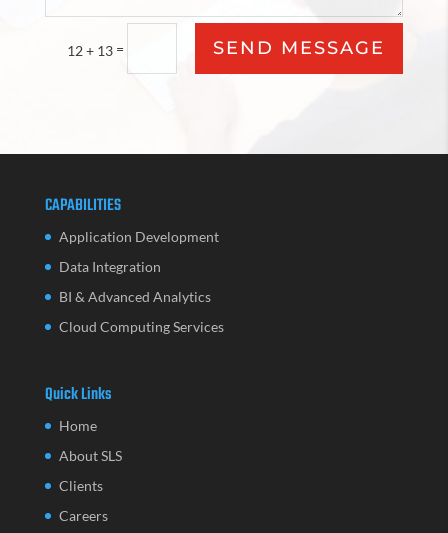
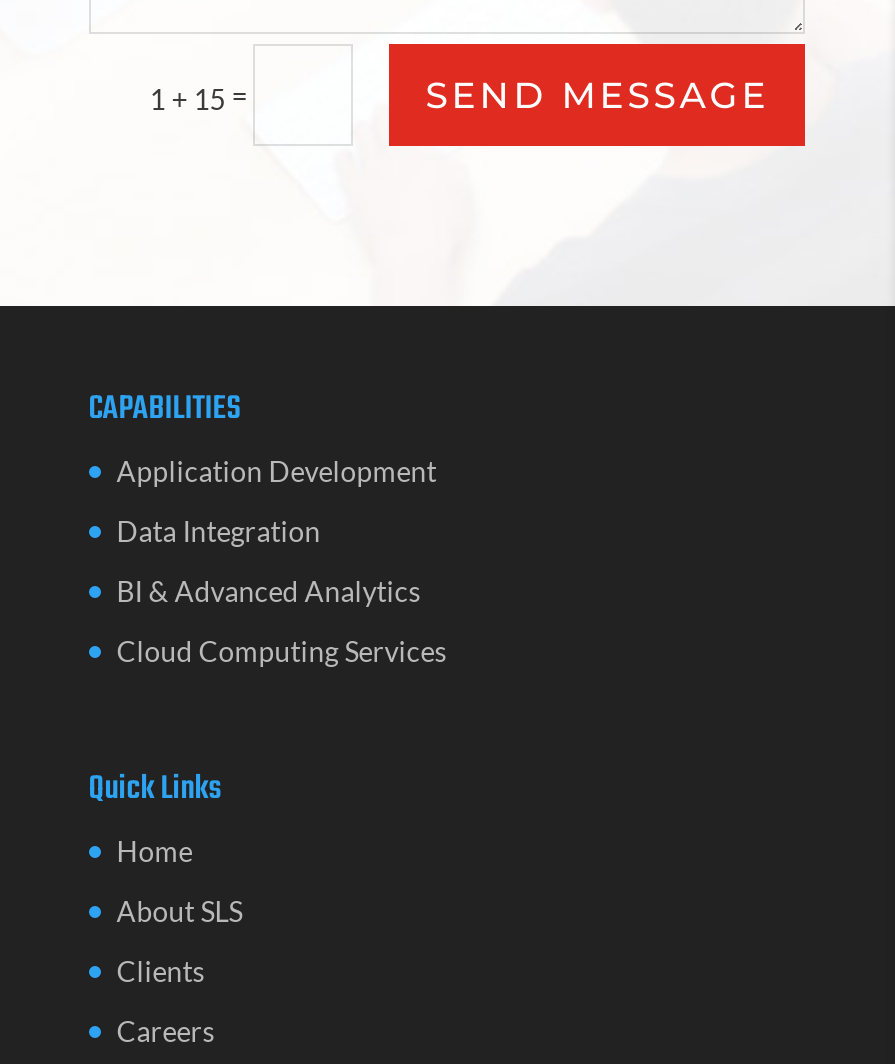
- 12 + 13 =
+ 1 + 15 =
